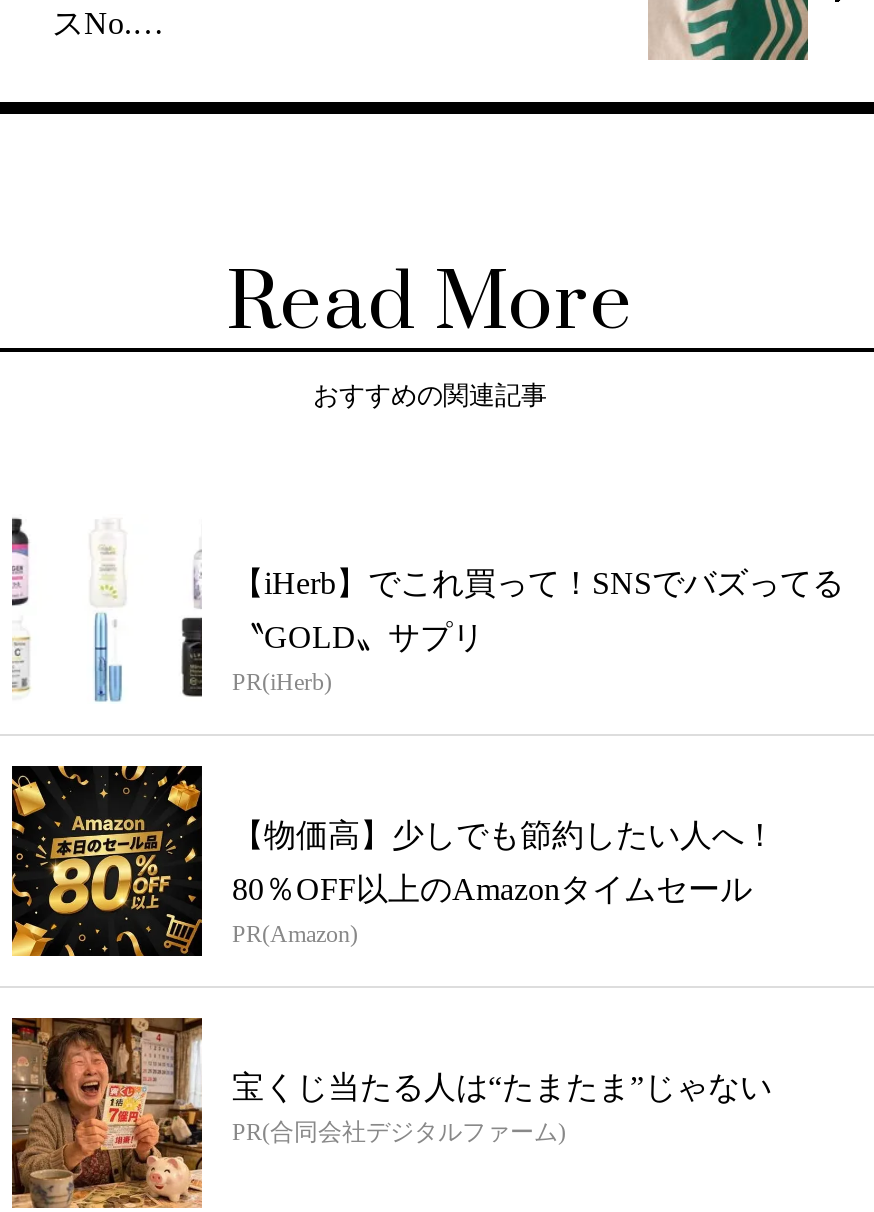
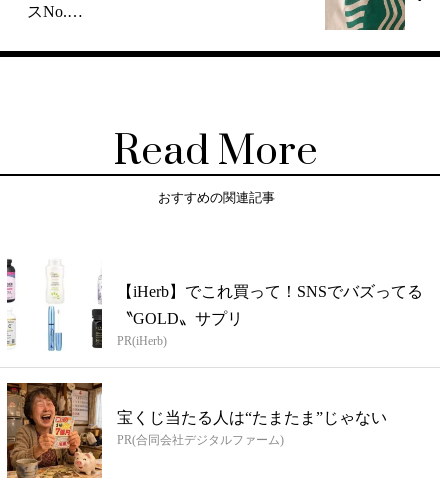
- [image]
- 【物価高】少しでも節約したい人へ！
- 80％OFF以上のAmazonタイムセール
- PR(Amazon)
